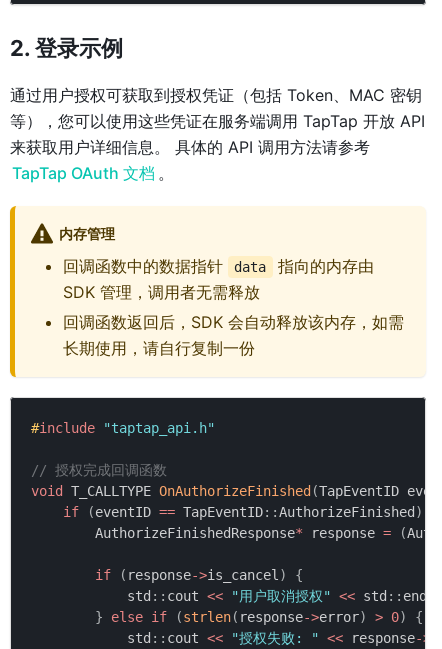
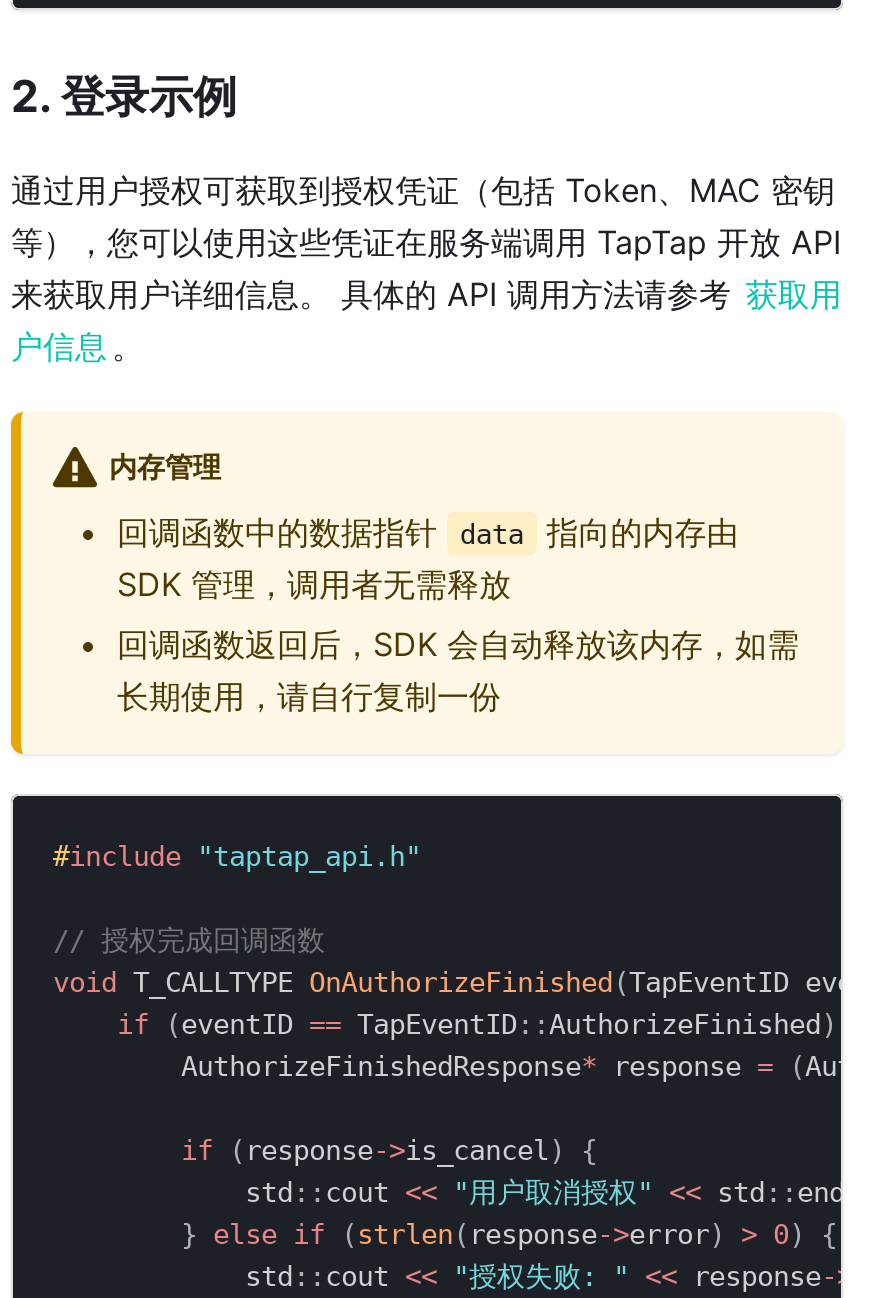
- 来获取用户详细信息。 具体的 API 调用方法请参考
- TapTap OAuth 文档 。
+ 来获取用户详细信息。 具体的 API 调用方法请参考 获取用
+ 户信息 。
